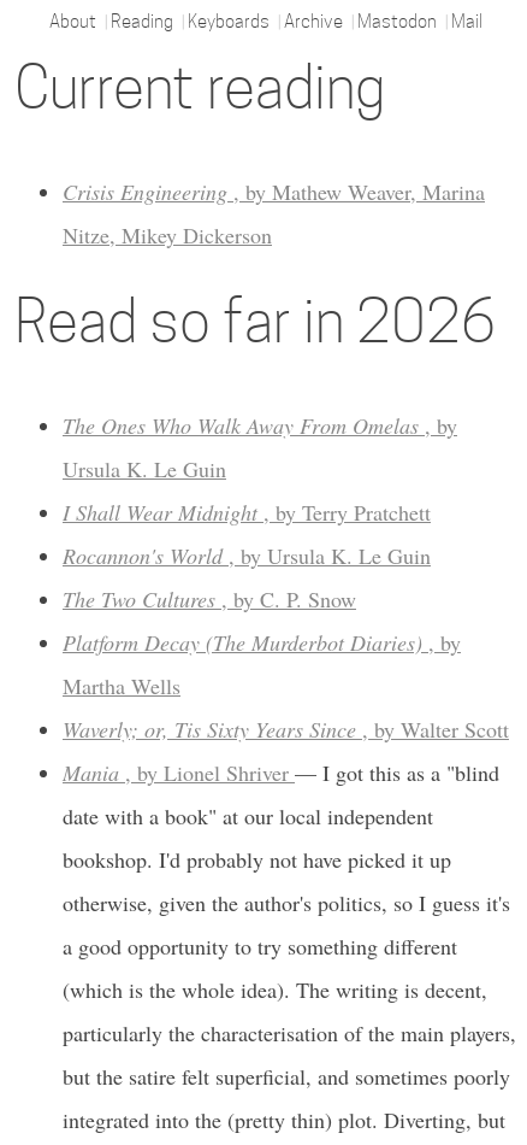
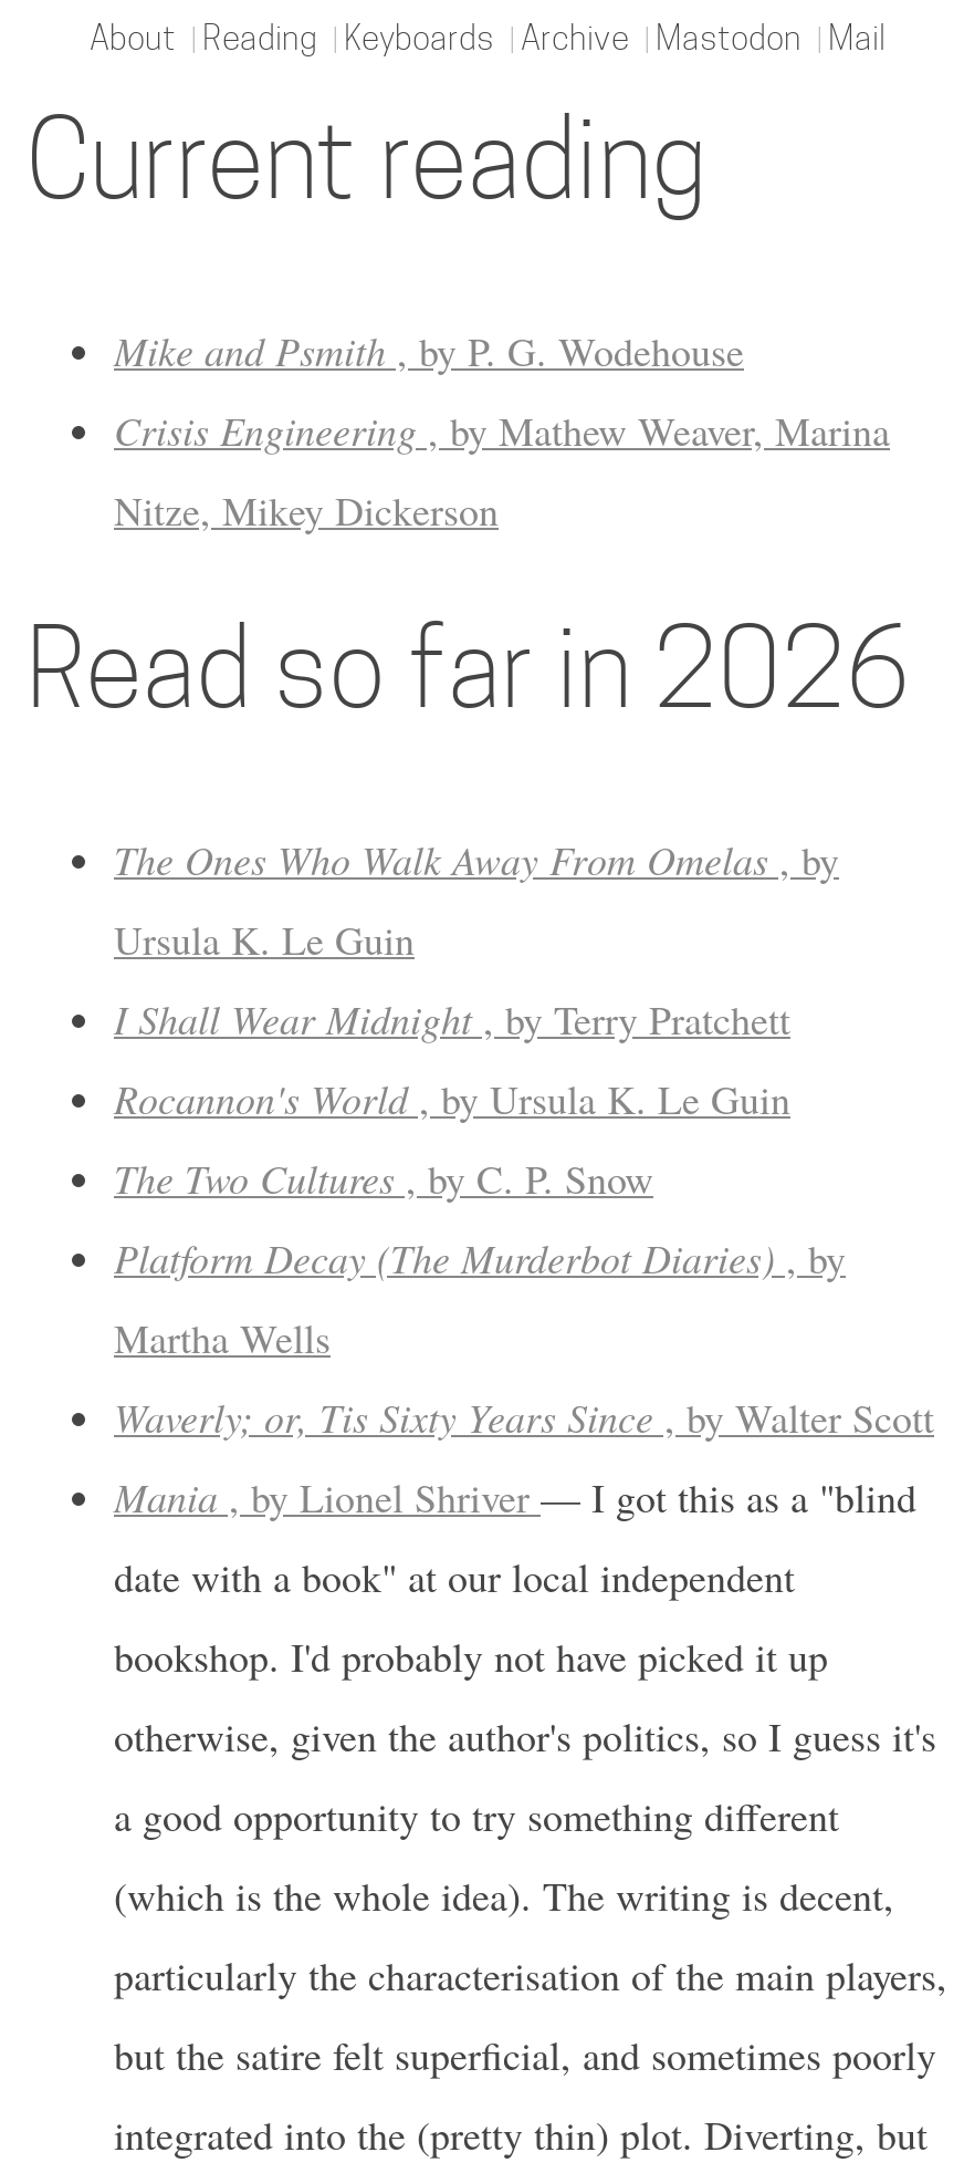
+ Mike and Psmith, by P. G. Wodehouse
